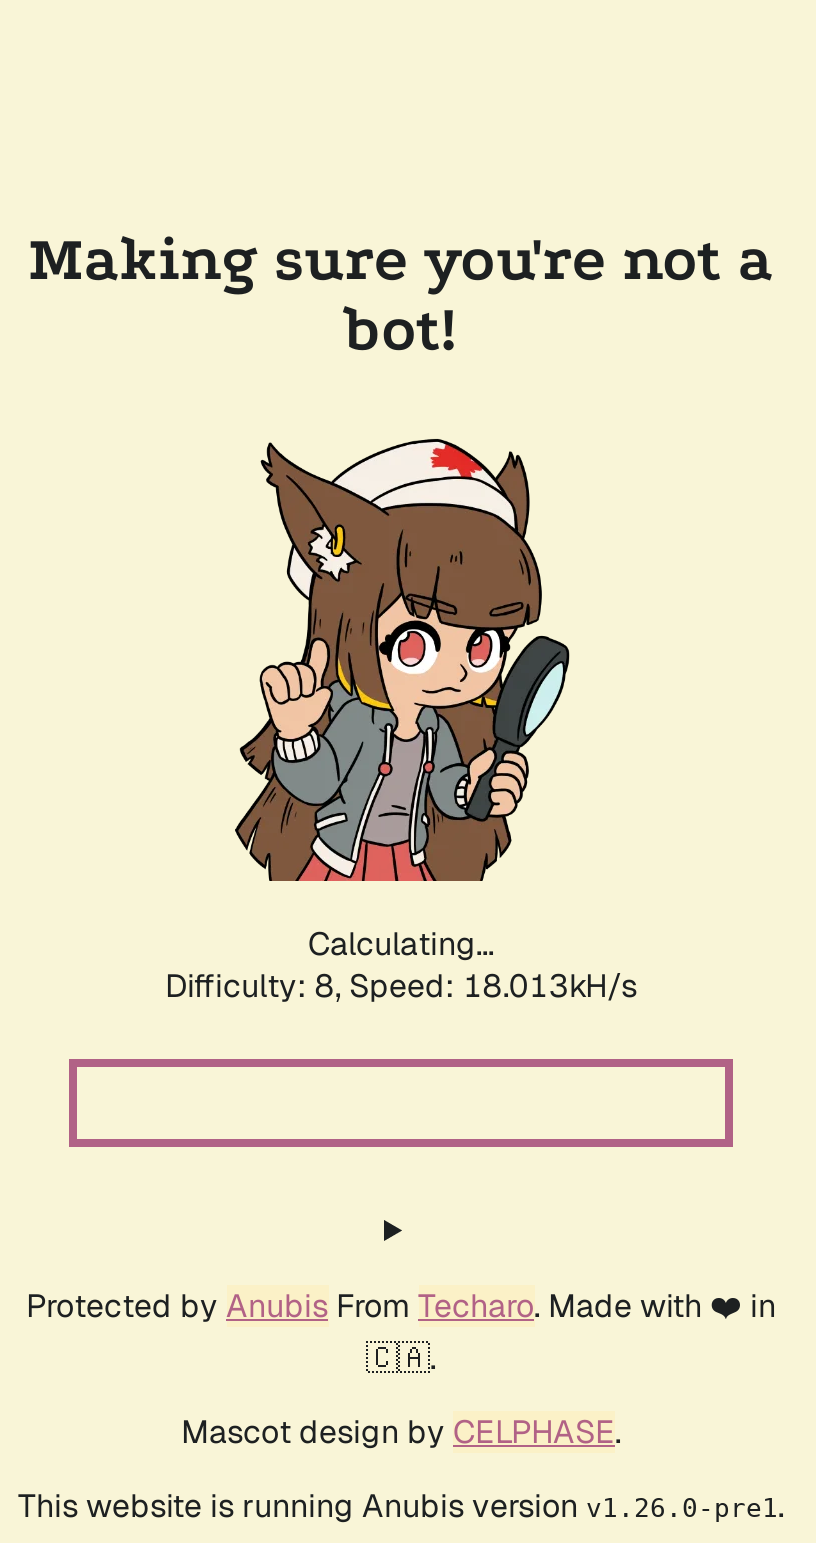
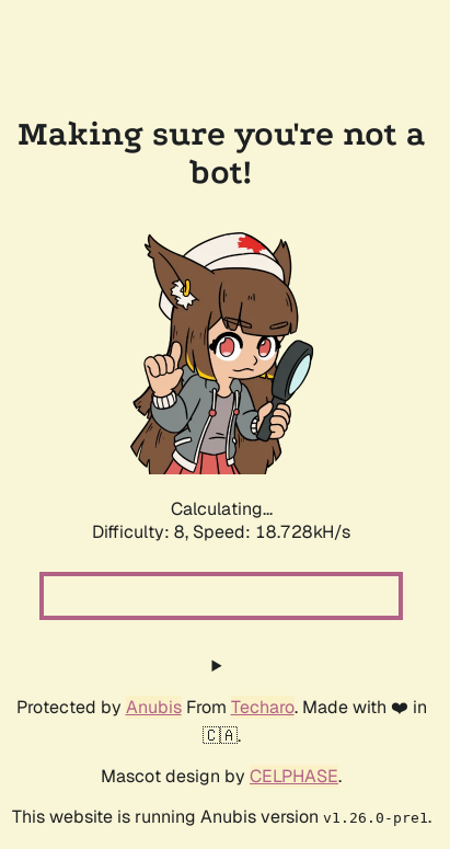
- Difficulty: 8, Speed: 18.013kH/s
+ Difficulty: 8, Speed: 18.728kH/s
